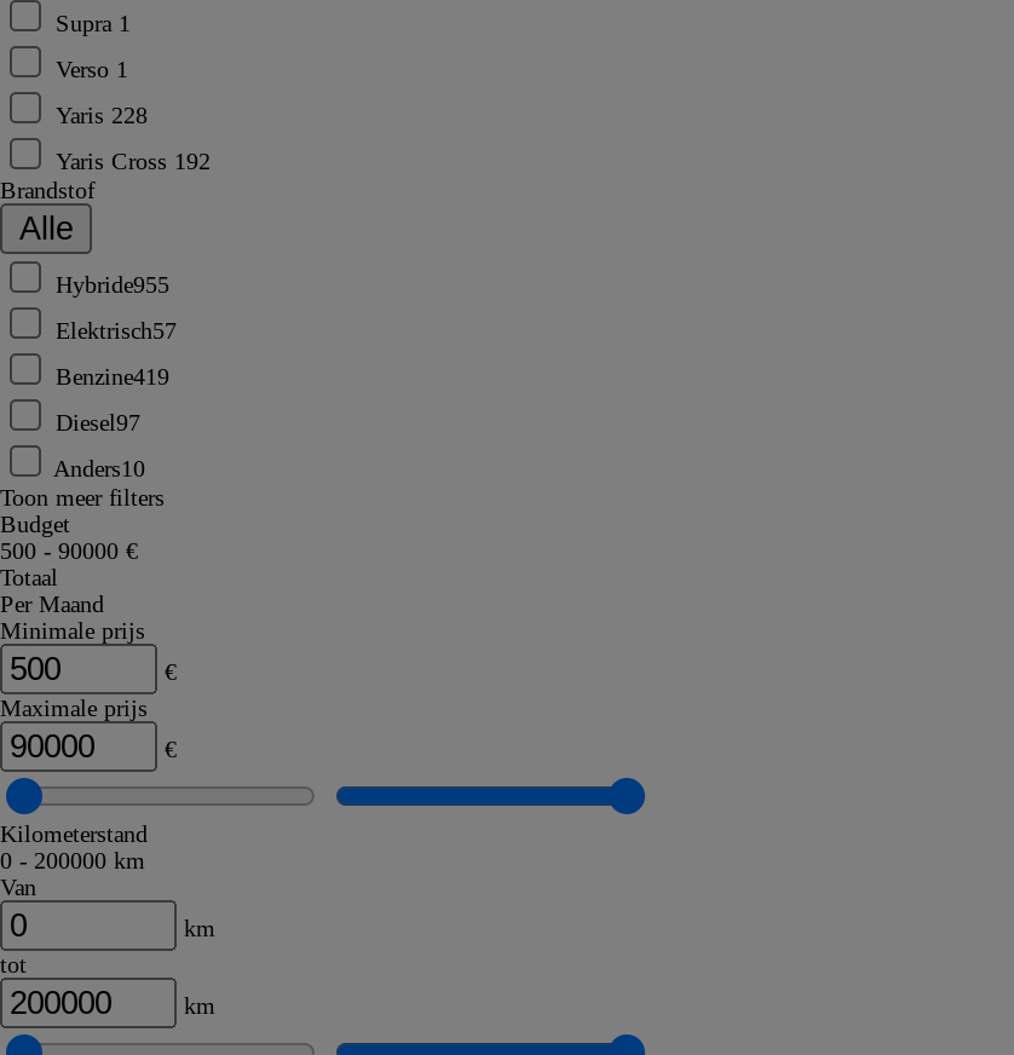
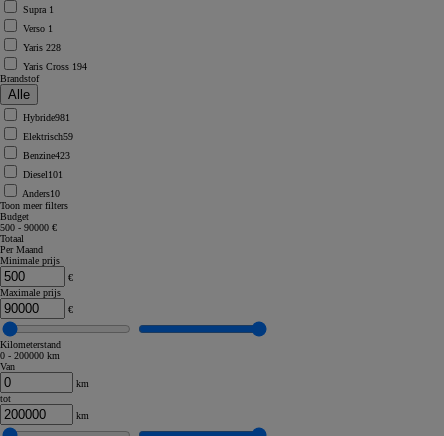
- Yaris Cross 192
+ Yaris Cross 194

- Hybride955
+ Hybride981

- Elektrisch57
+ Elektrisch59

- Benzine419
+ Benzine423

- Diesel97
+ Diesel101
